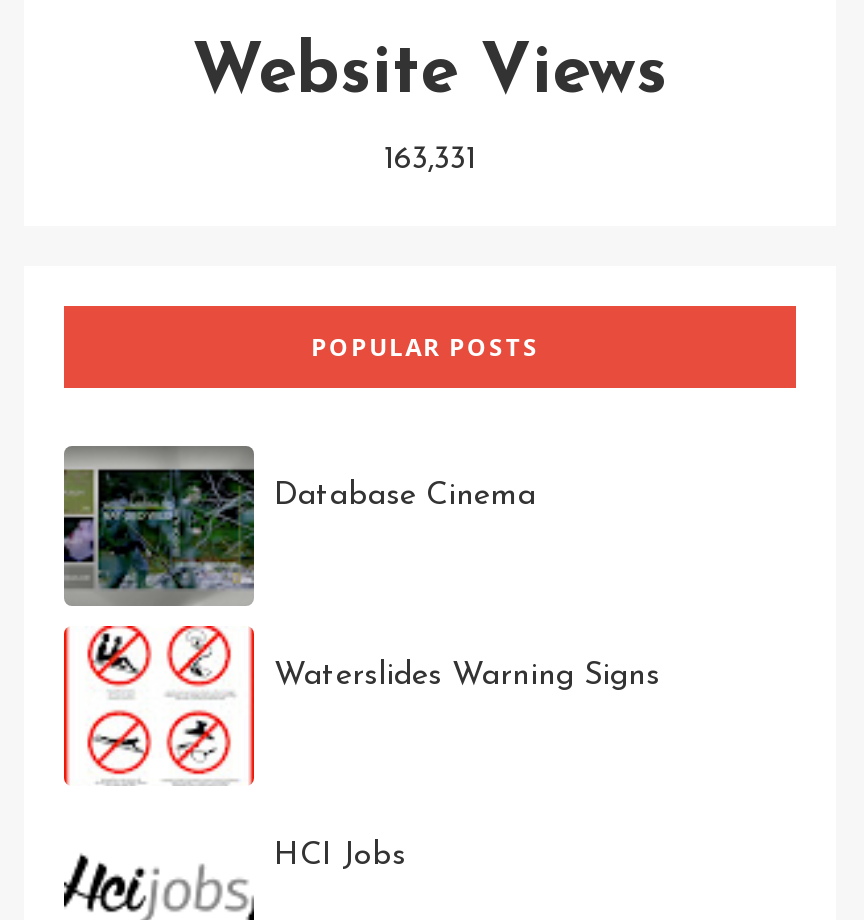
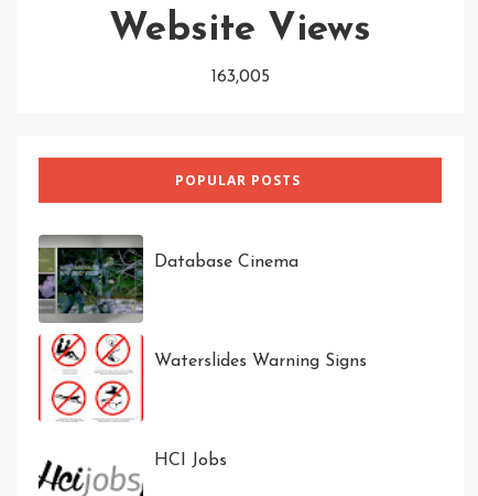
- 163,331
+ 163,005
